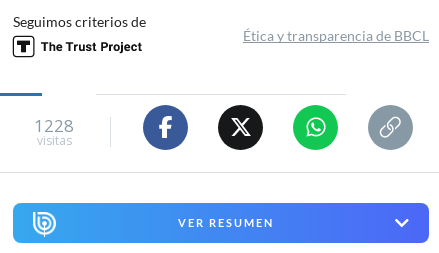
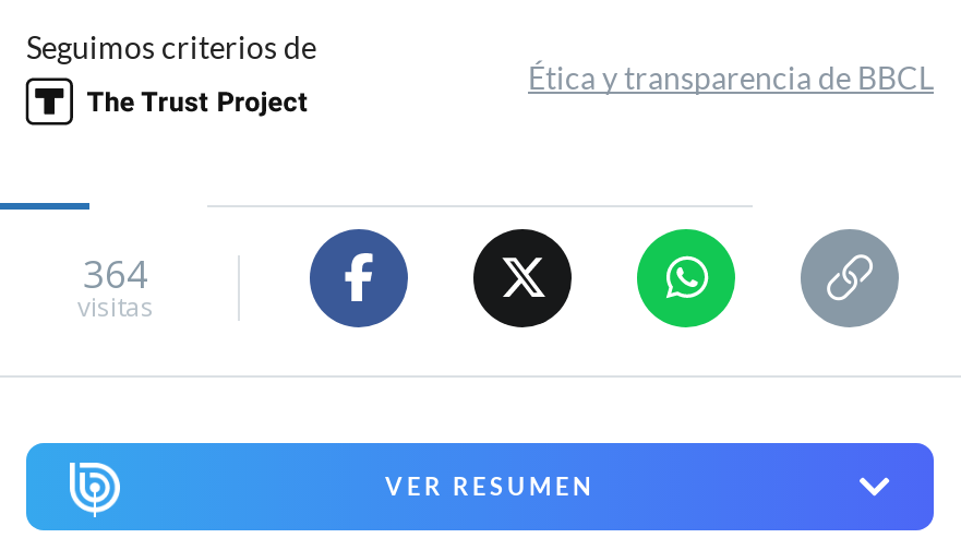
- 1228
+ 364
